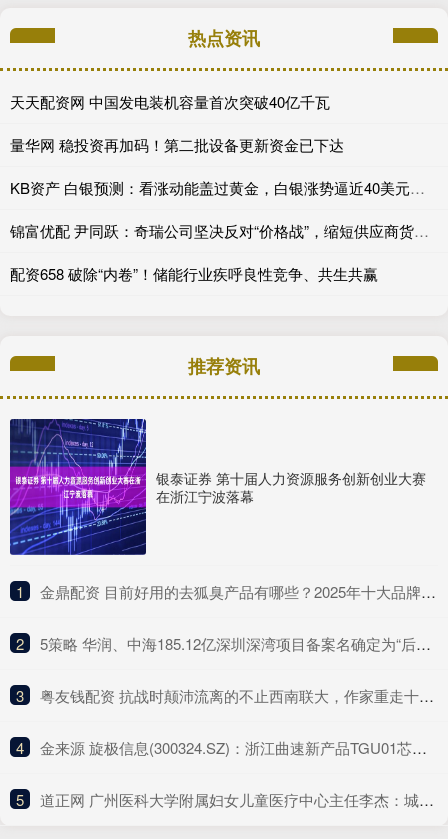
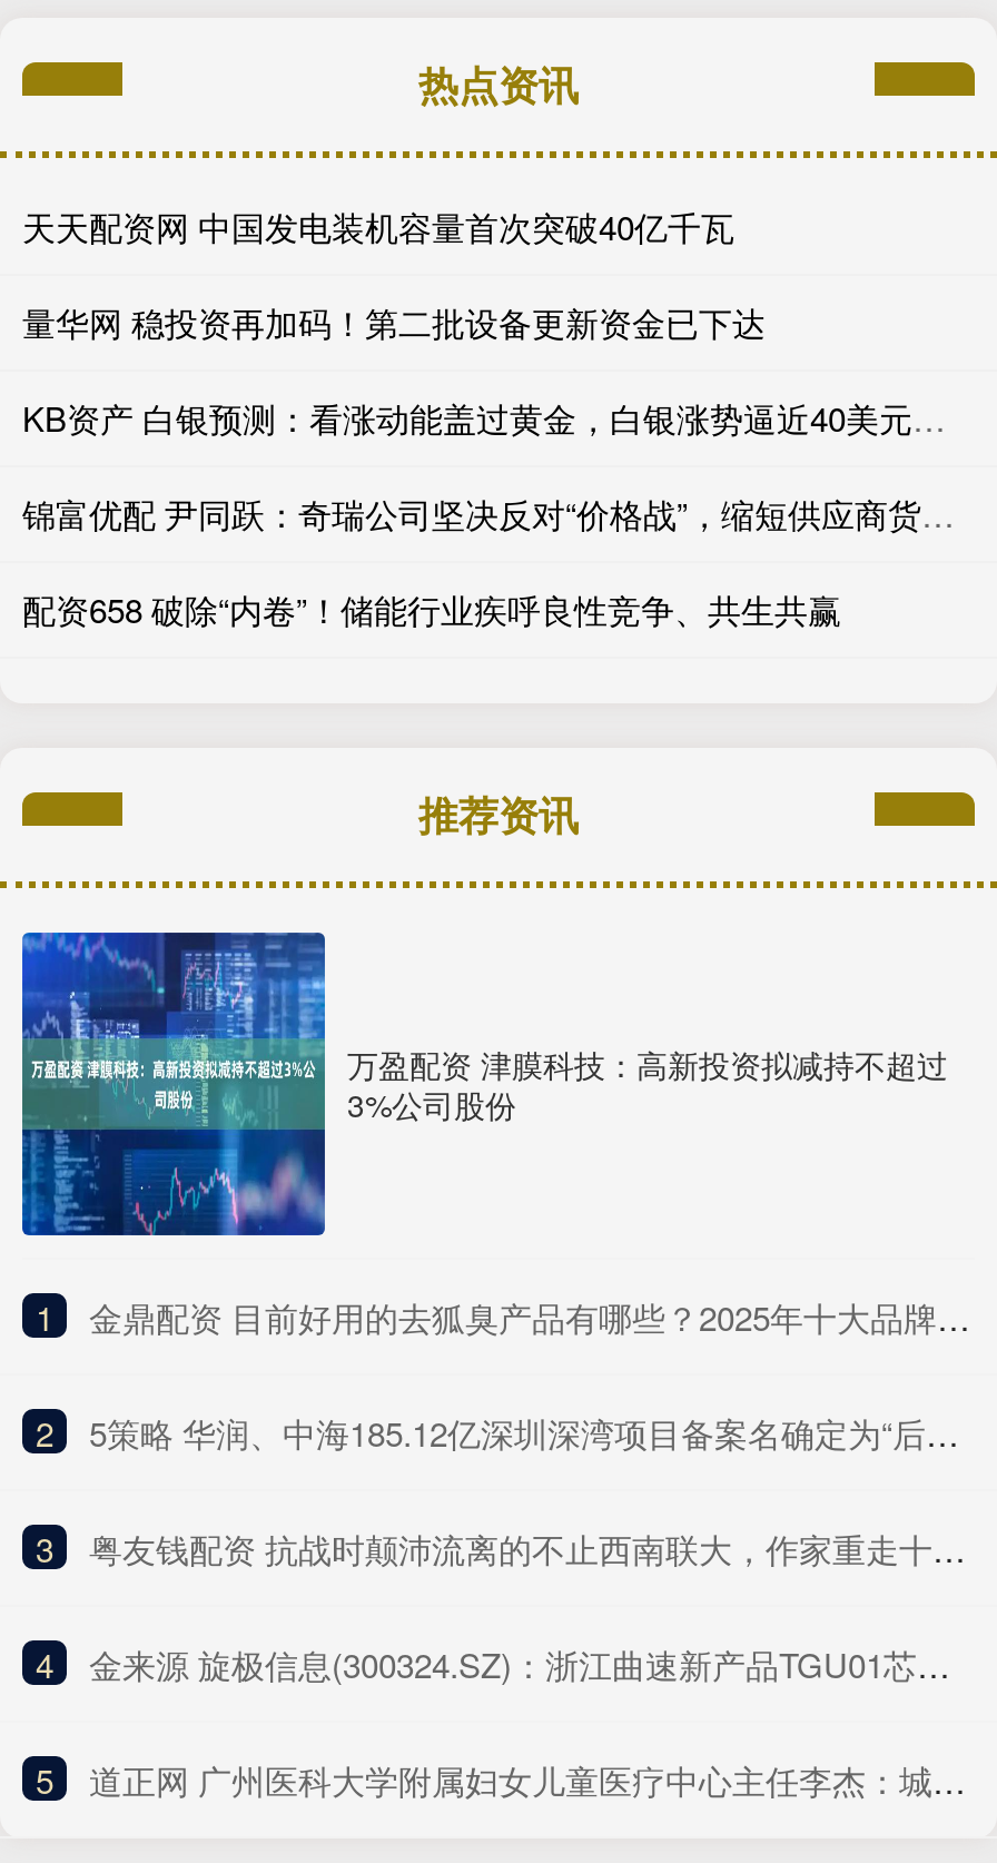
- [image]
- 银泰证券 第十届人力资源服务创新创业大赛
- 在浙江宁波落幕
+ [image]
+ 万盈配资 津膜科技：高新投资拟减持不超过
+ 3%公司股份
